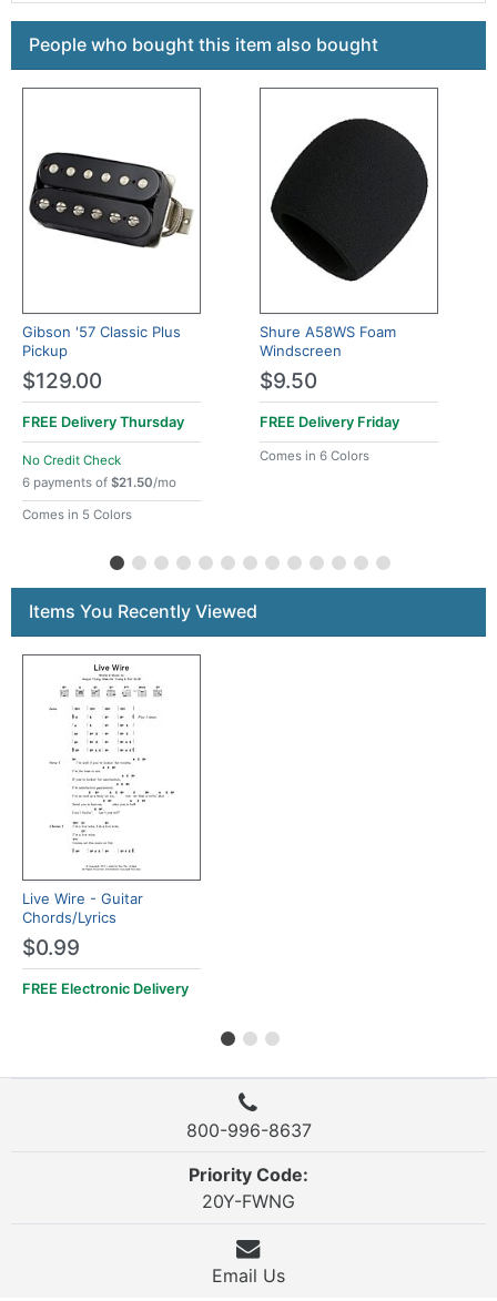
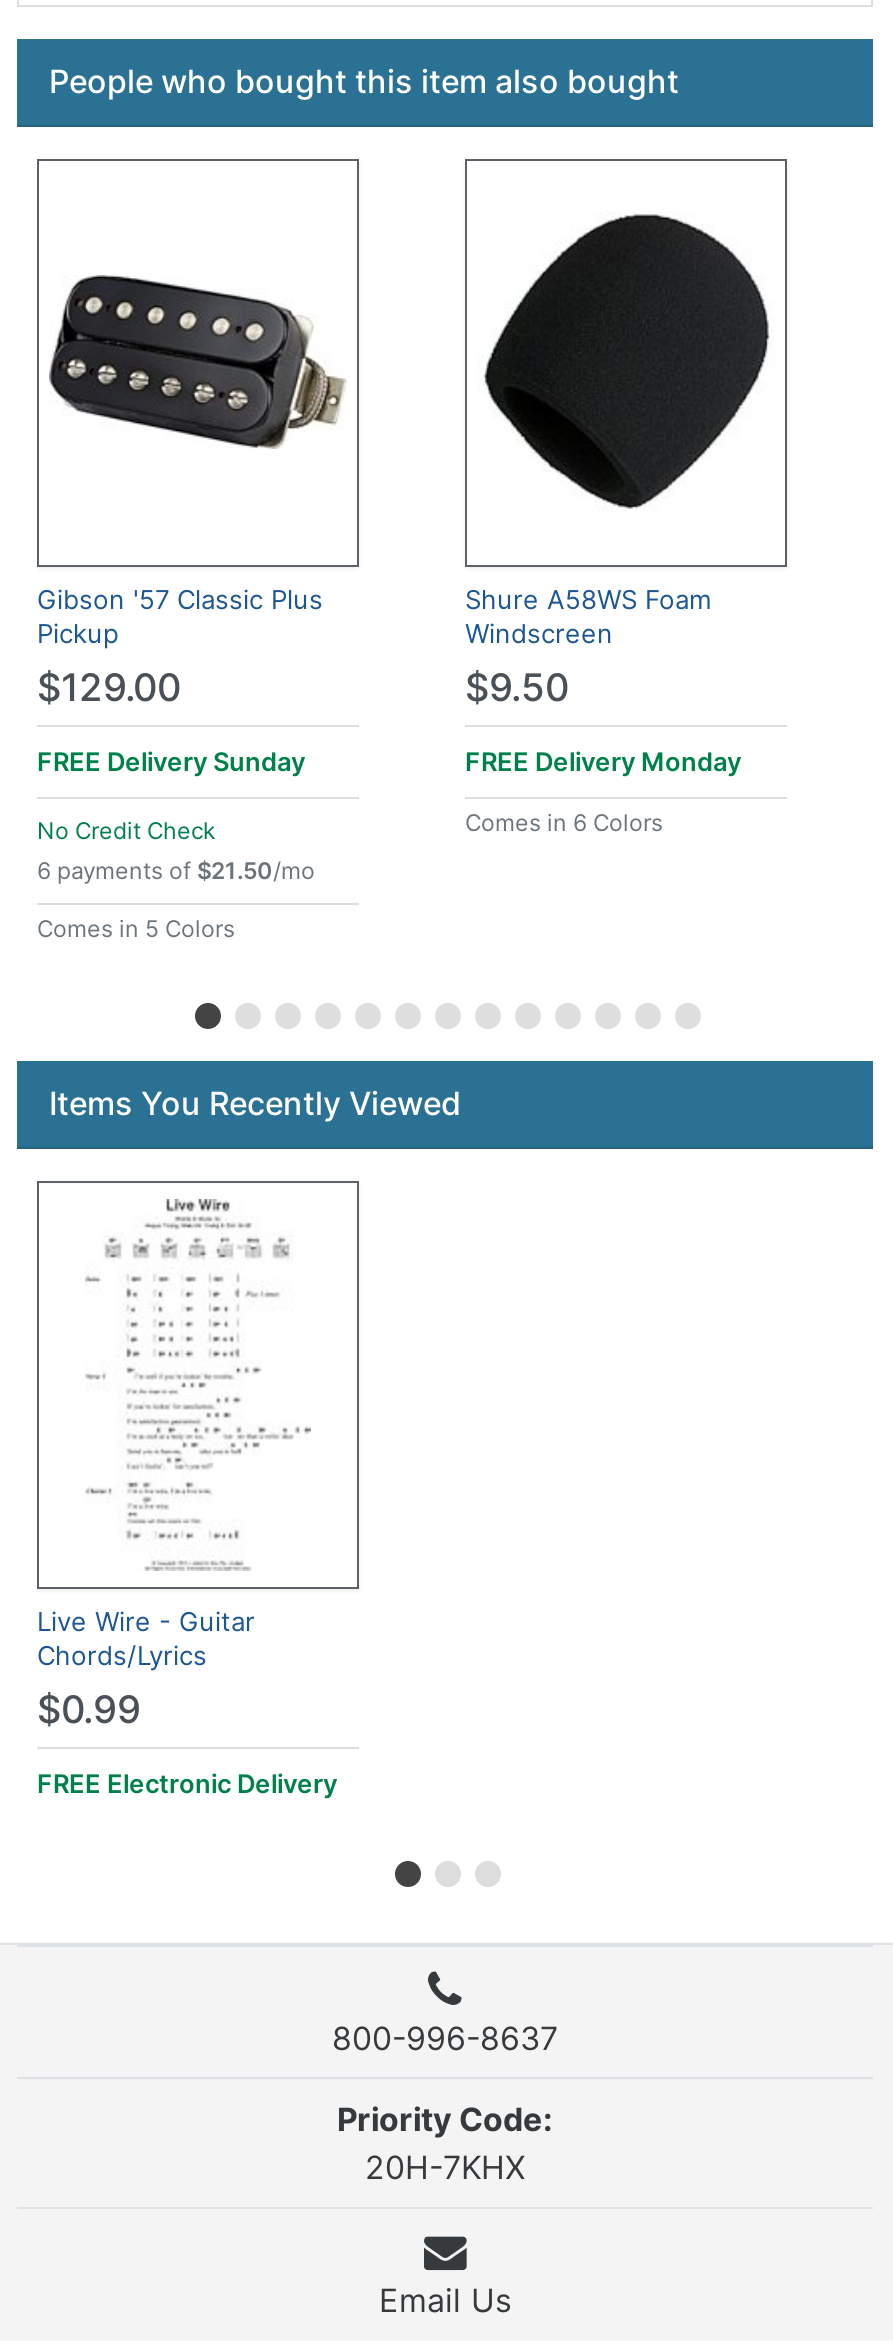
- FREE Delivery Thursday
+ FREE Delivery Sunday

- FREE Delivery Friday
+ FREE Delivery Monday

- 20Y-FWNG
+ 20H-7KHX
